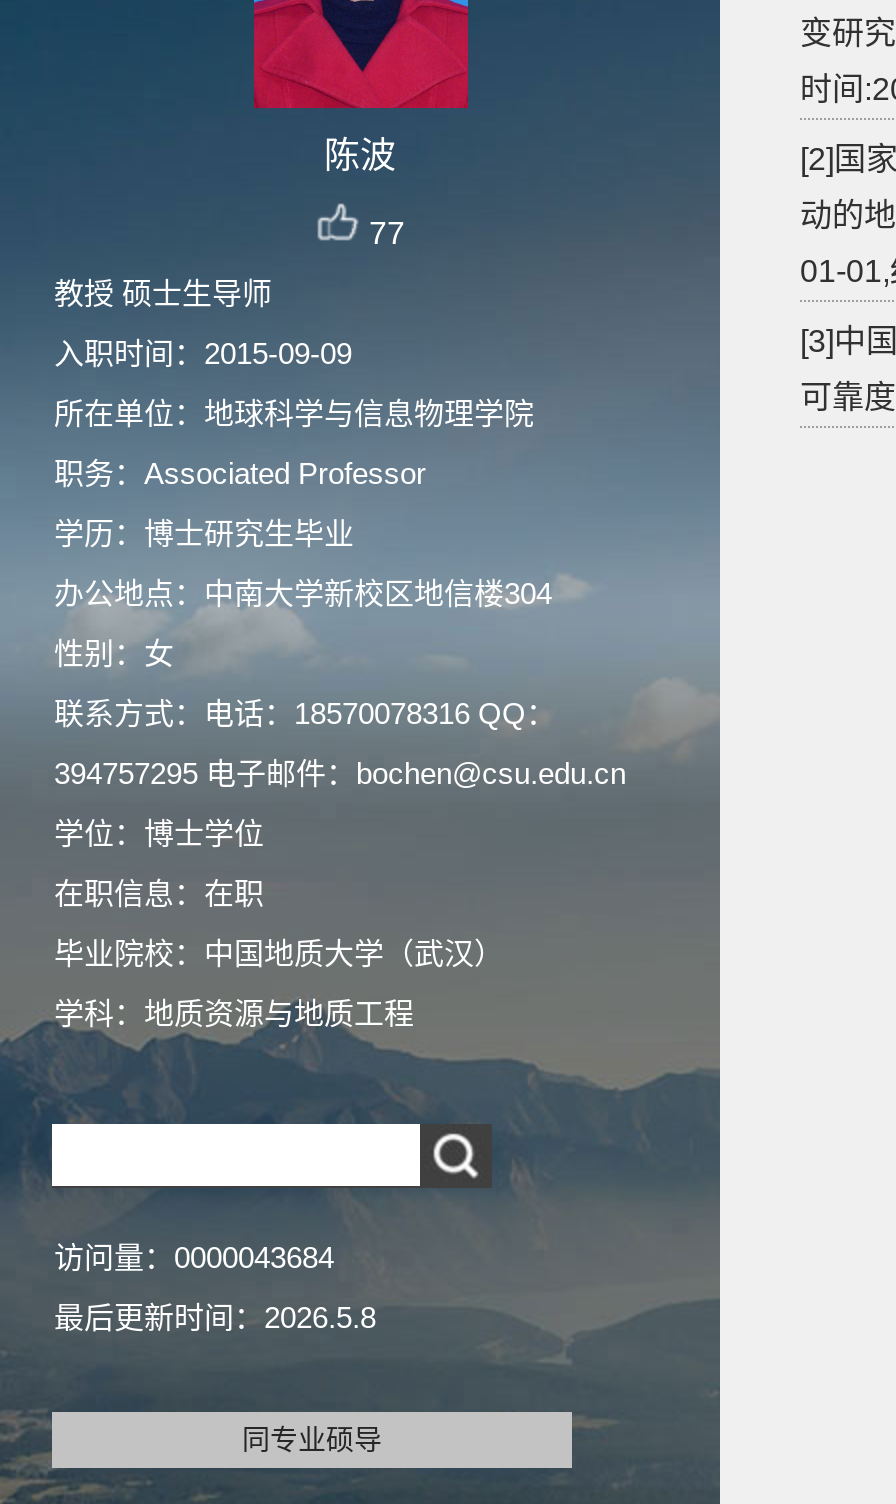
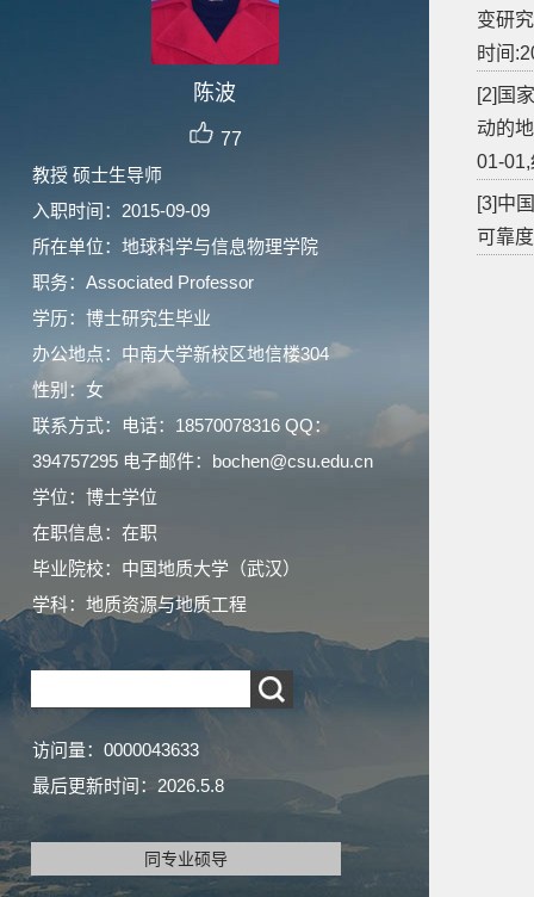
- 访问量：0000043684
+ 访问量：0000043633
